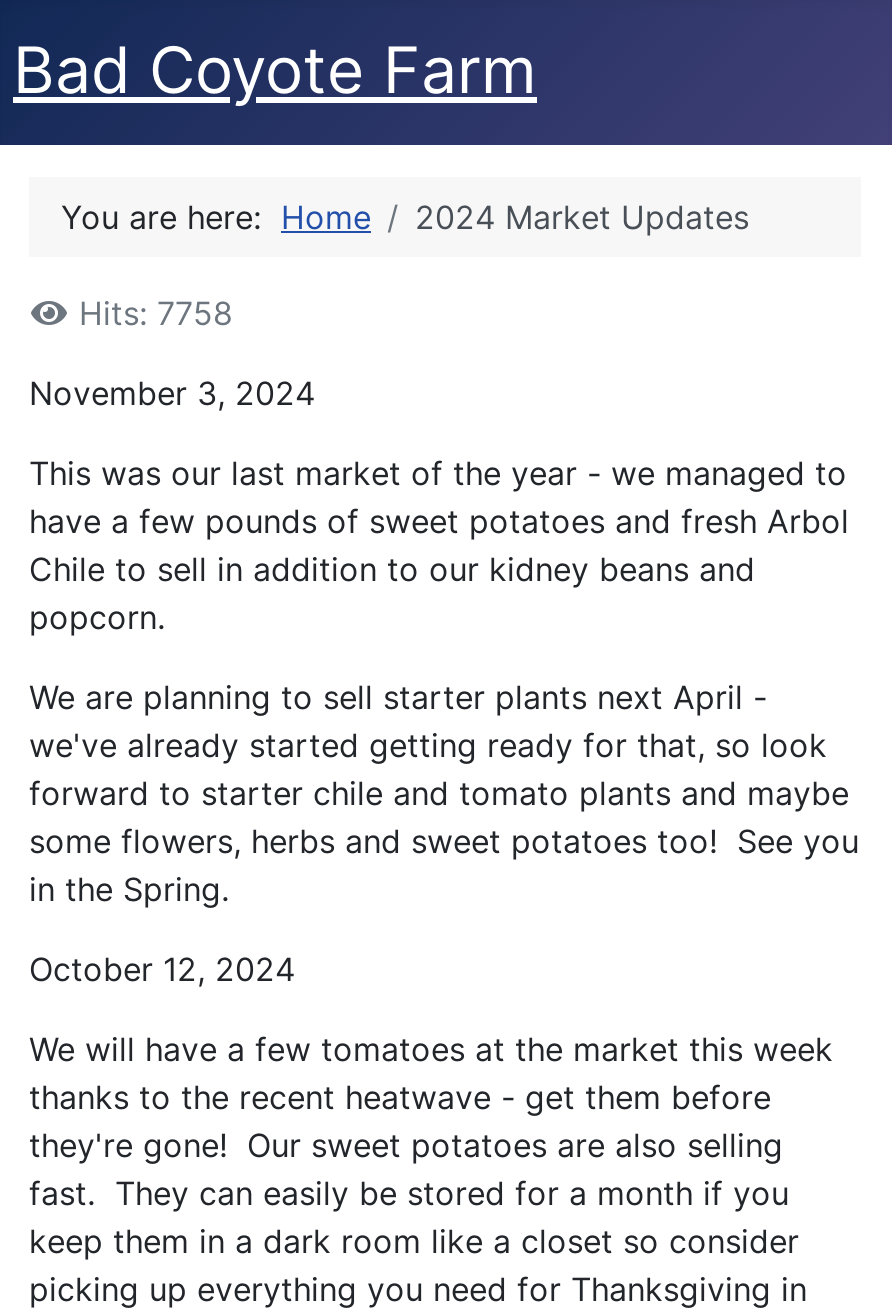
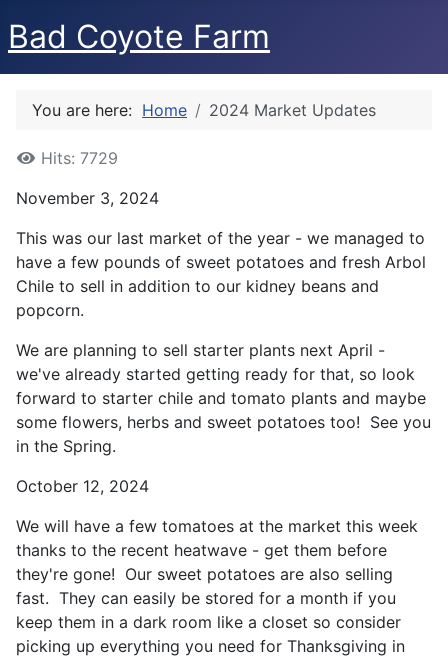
- Hits: 7758
+ Hits: 7729
